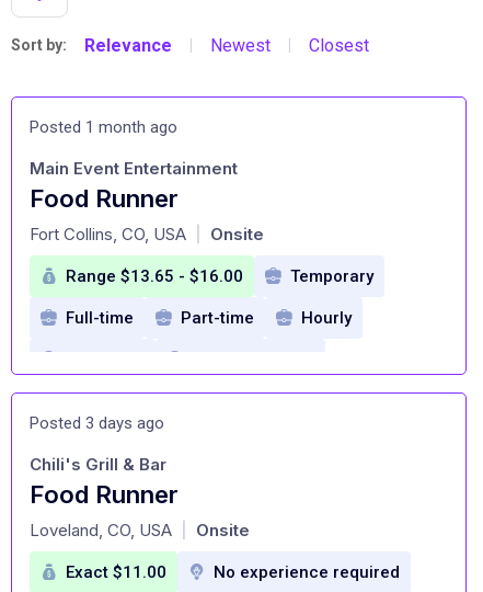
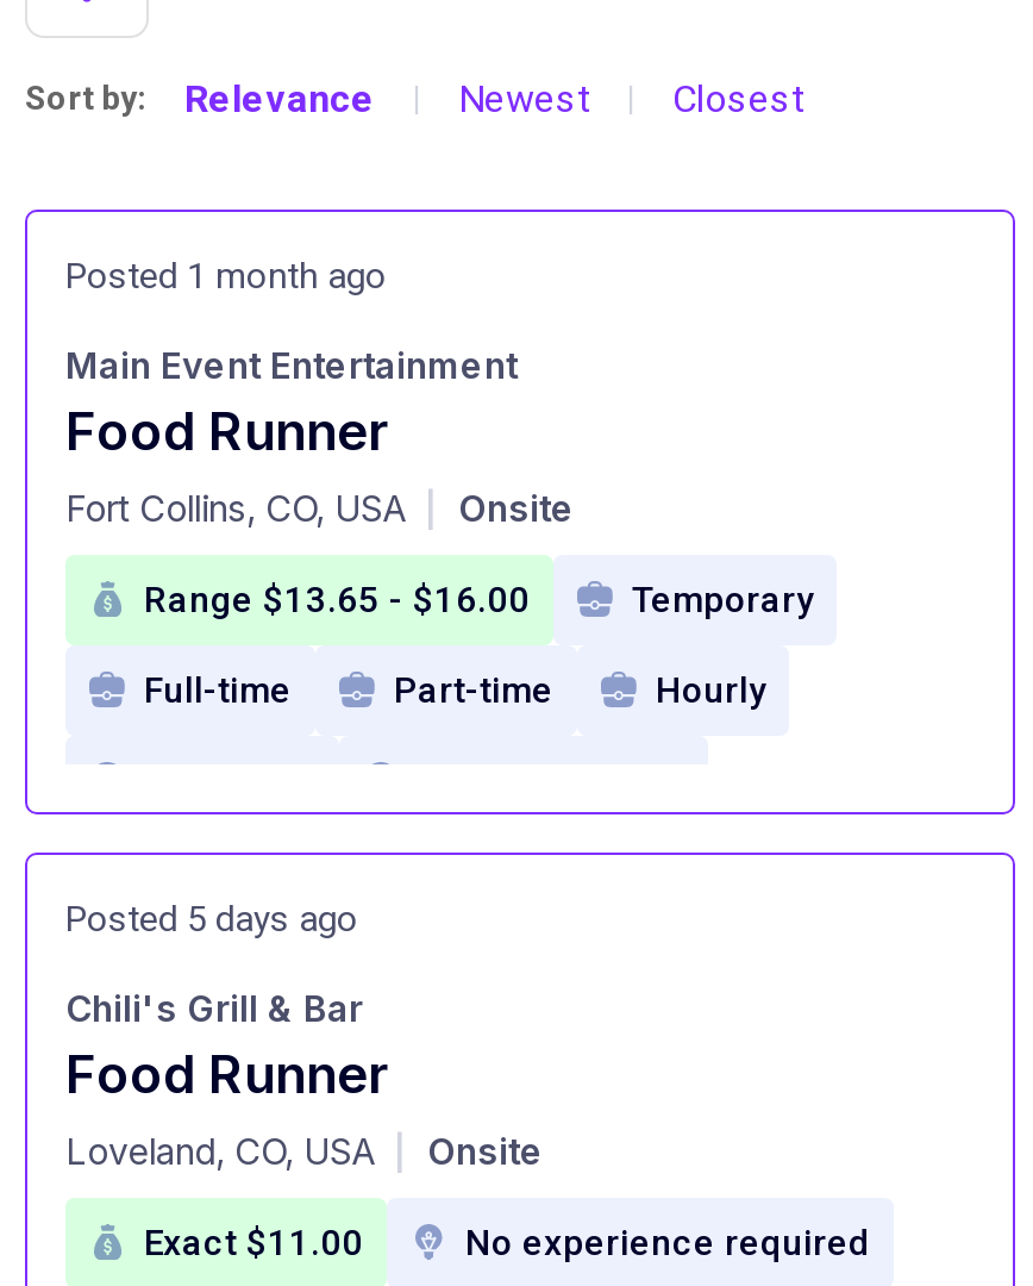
- Posted 3 days ago
+ Posted 5 days ago
